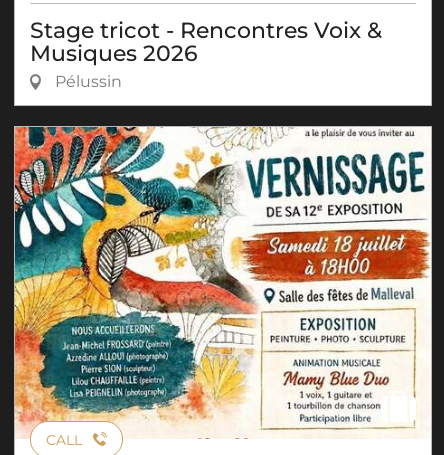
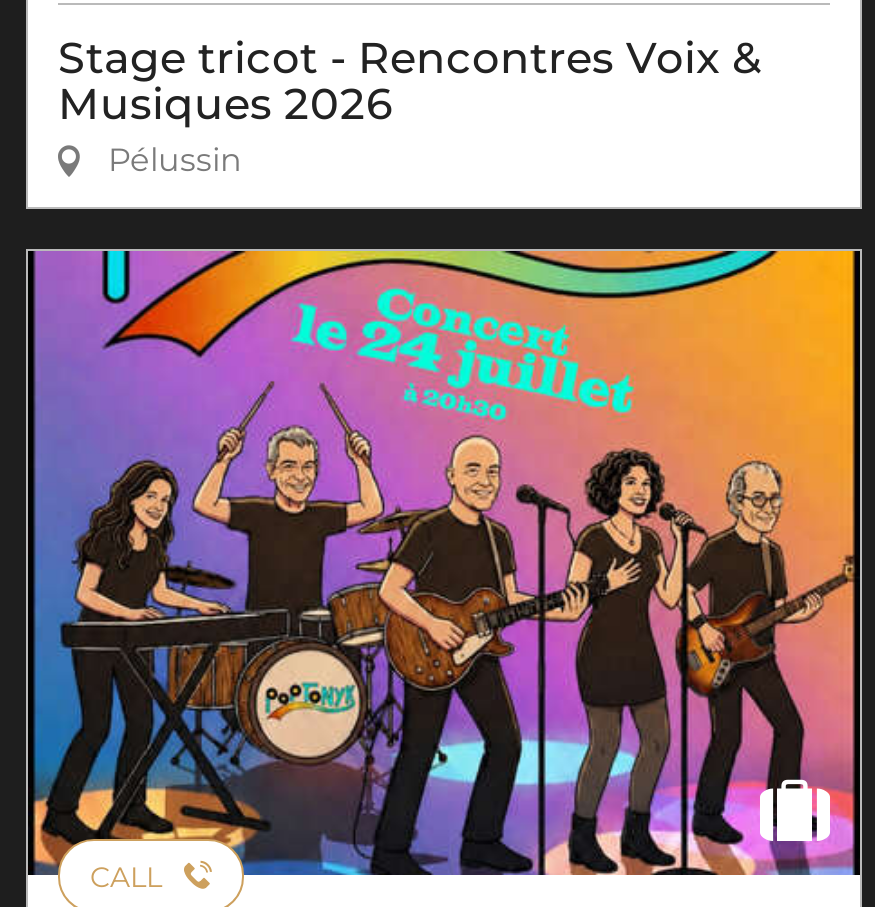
- [image]
+ [image]
